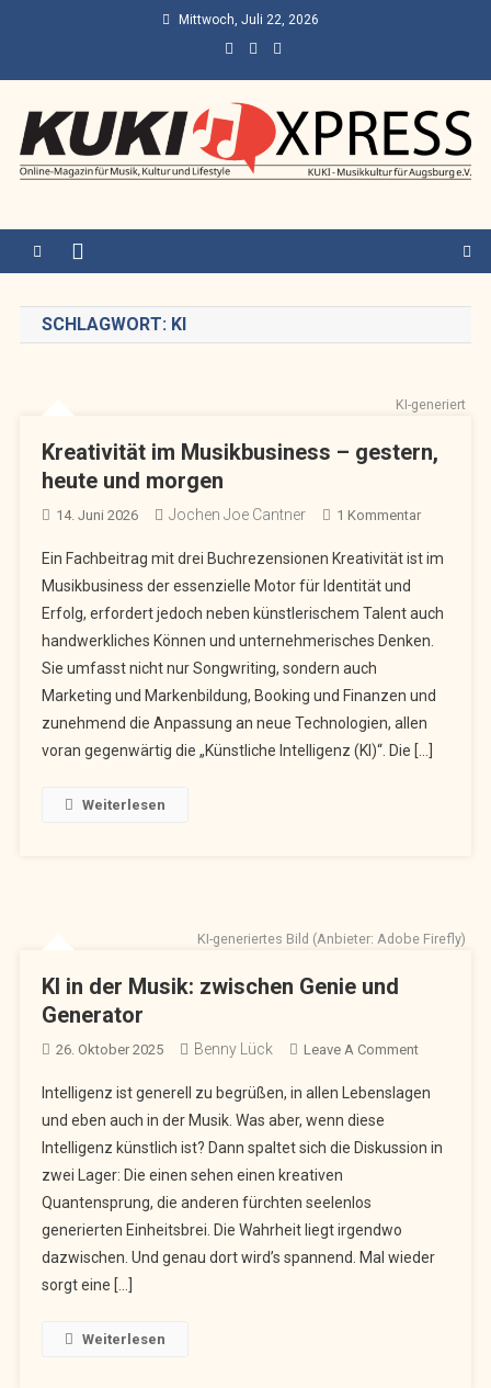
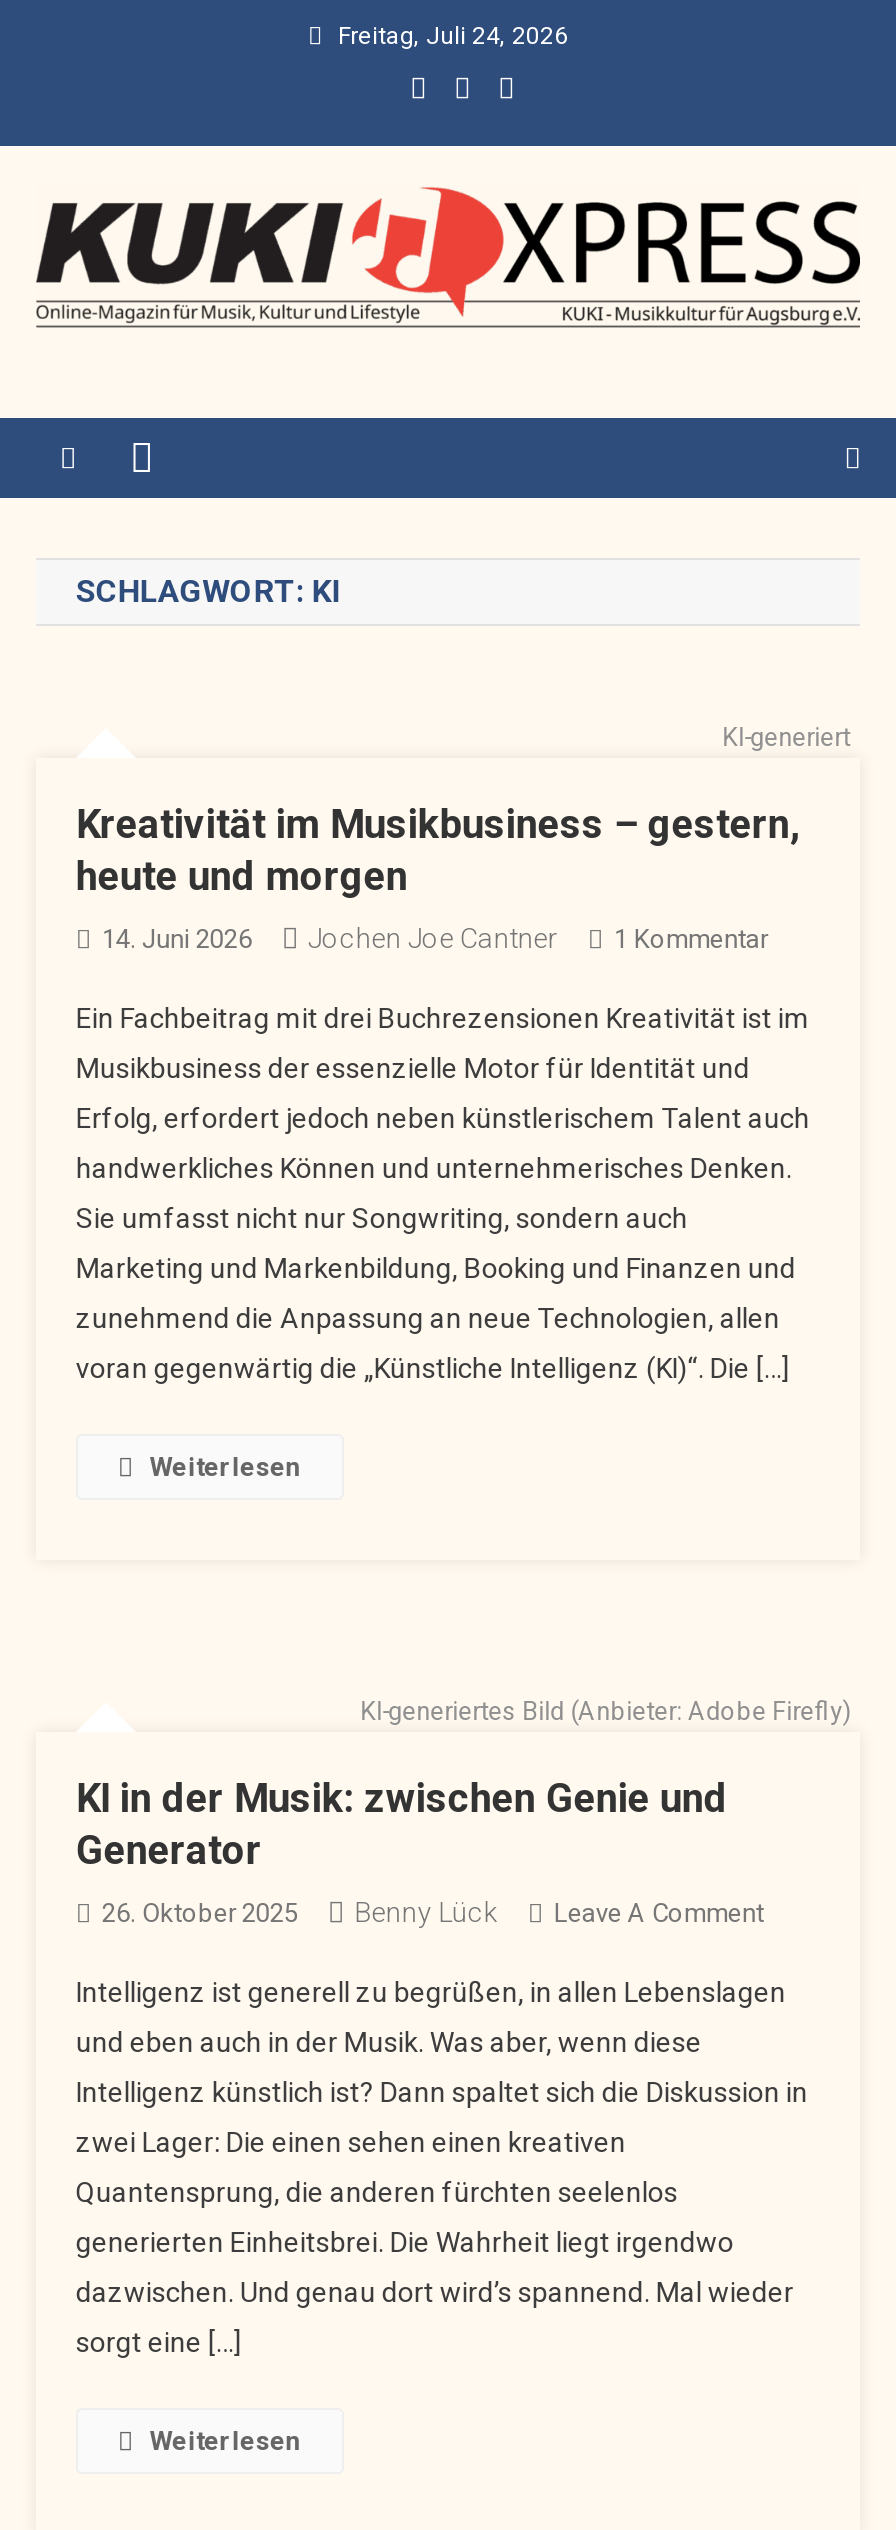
- Mittwoch, Juli 22, 2026
+ Freitag, Juli 24, 2026
